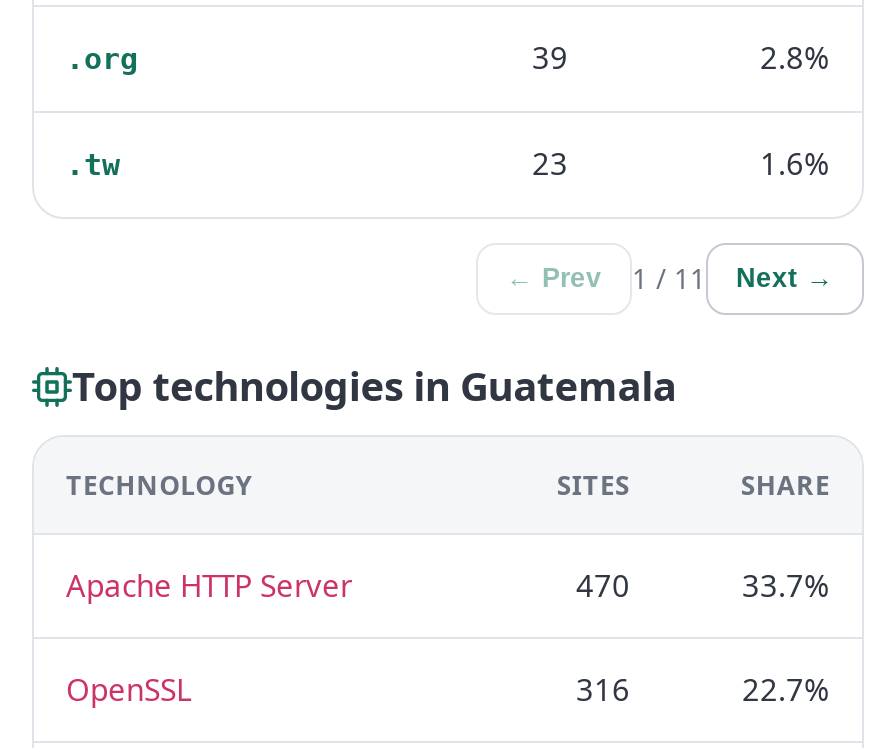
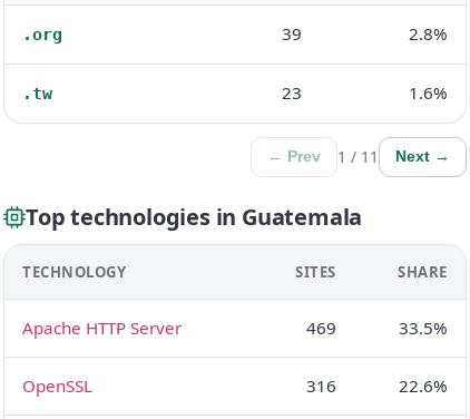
- 470
+ 469

- 33.7%
+ 33.5%

- 22.7%
+ 22.6%
